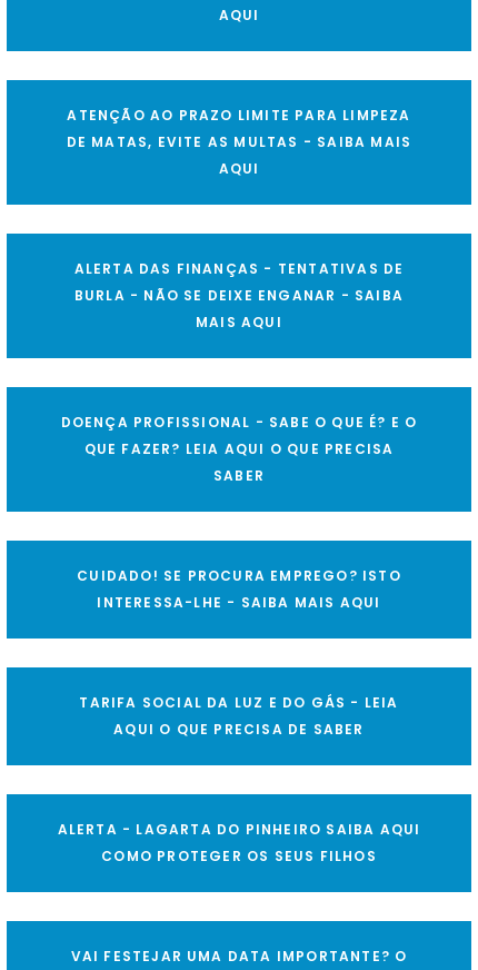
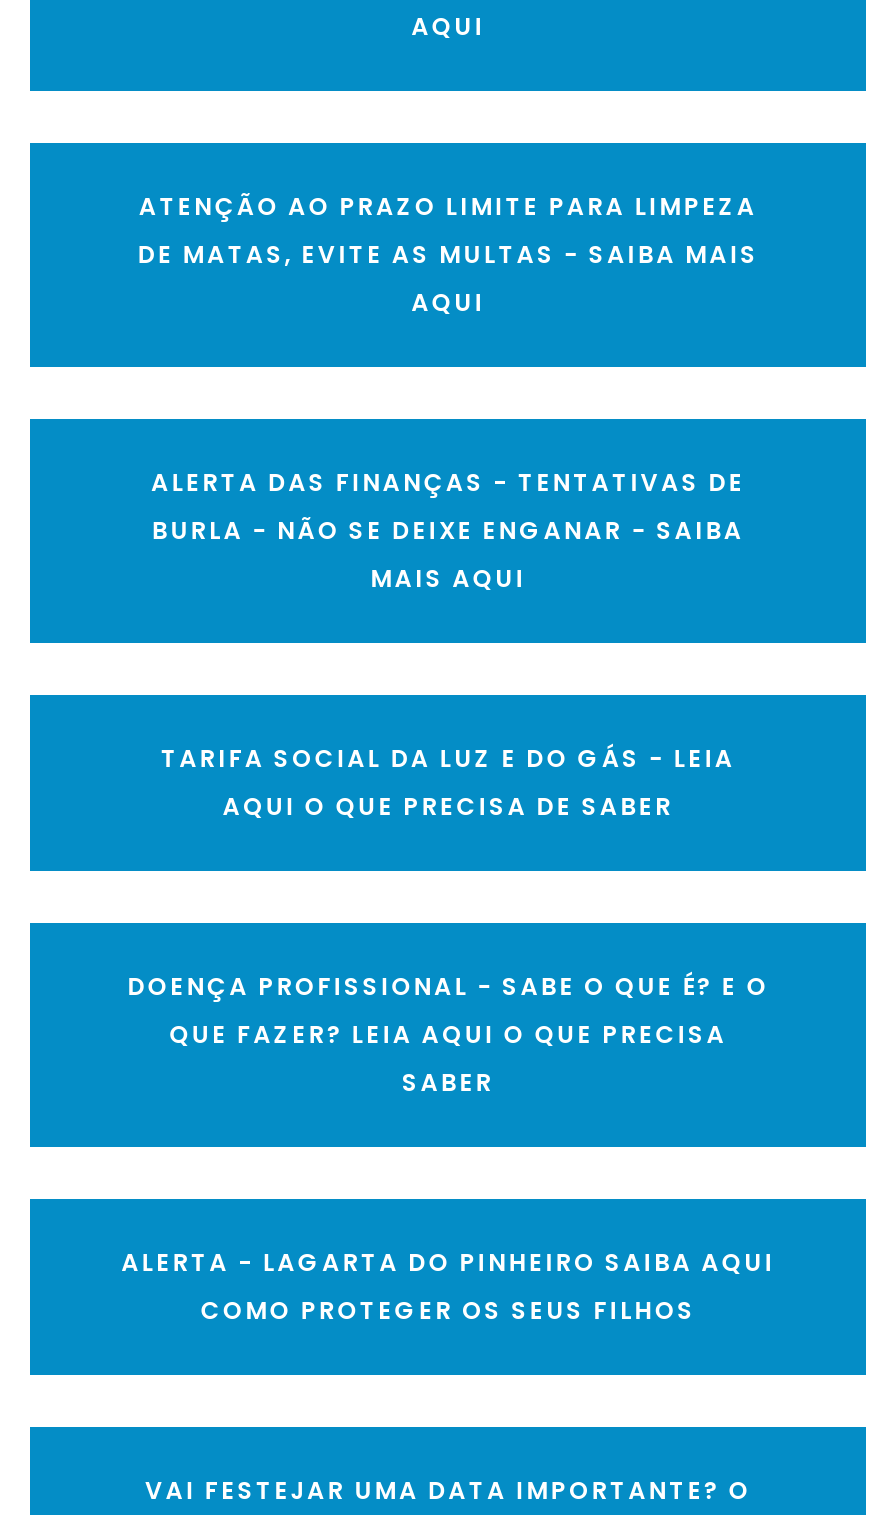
moved down: DOENÇA PROFISSIONAL - SABE O QUE É? E O | QUE FAZER? LEIA AQUI O QUE PRECISA | SABER

- CUIDADO! SE PROCURA EMPREGO? ISTO
- INTERESSA-LHE - SAIBA MAIS AQUI

moved up: TARIFA SOCIAL DA LUZ E DO GÁS - LEIA | AQUI O QUE PRECISA DE SABER
